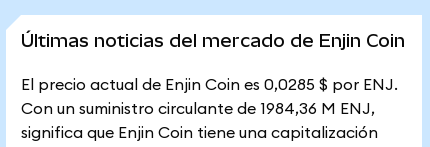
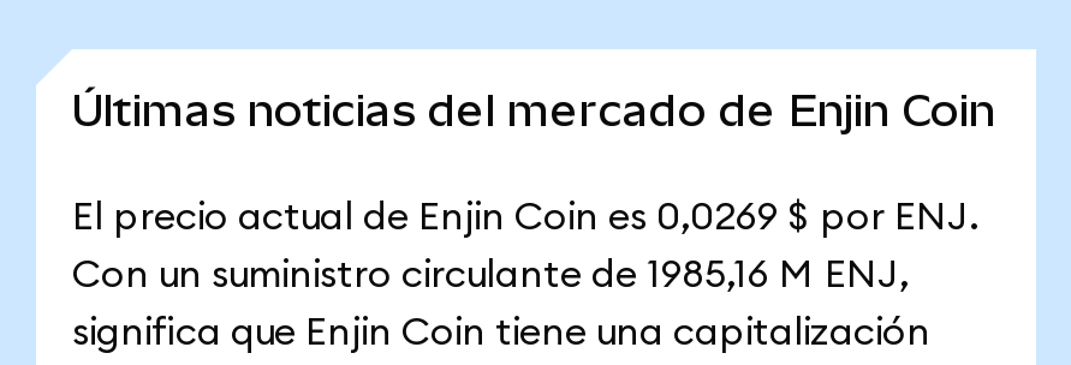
- El precio actual de Enjin Coin es 0,0285 $ por ENJ.
+ El precio actual de Enjin Coin es 0,0269 $ por ENJ.

- Con un suministro circulante de 1984,36 M ENJ,
+ Con un suministro circulante de 1985,16 M ENJ,
